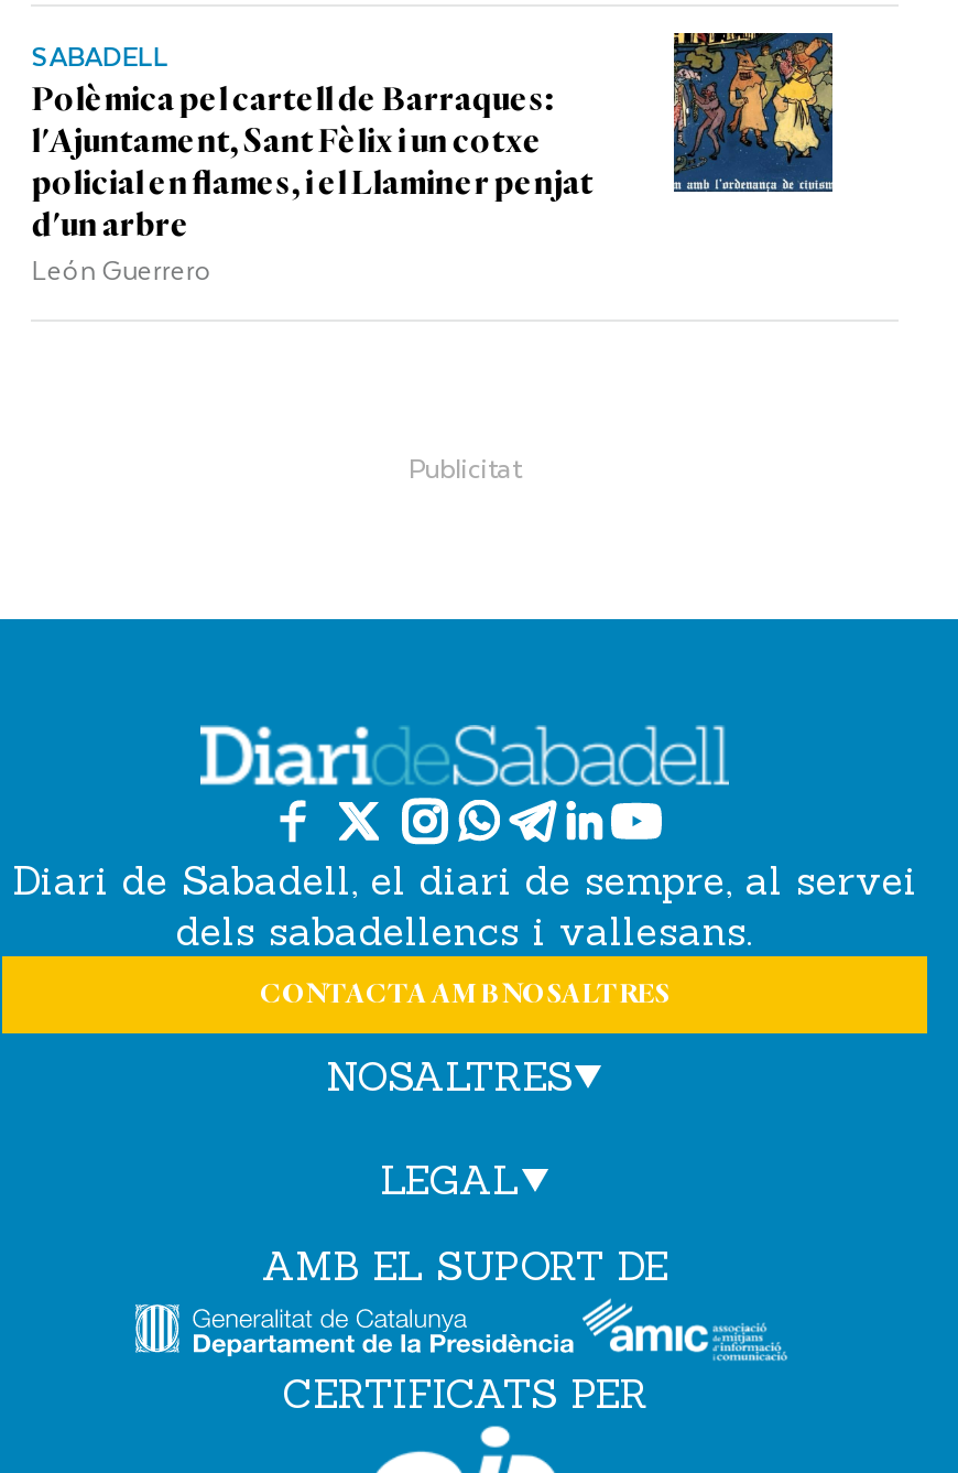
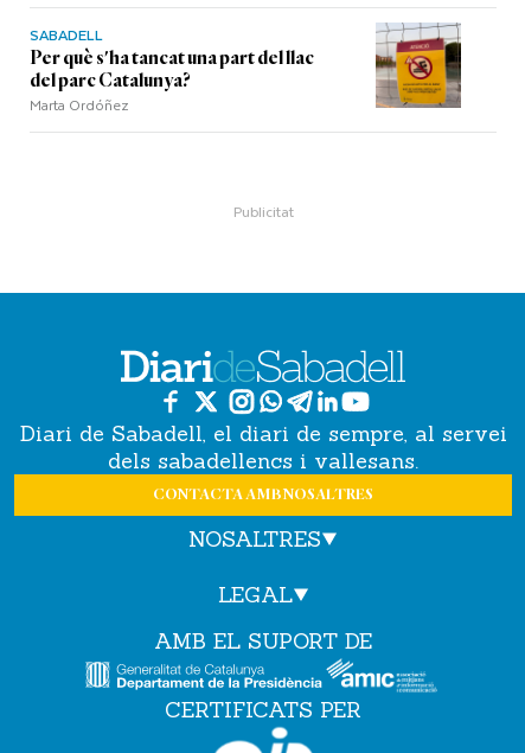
- [image]
+ [image]

- Polèmica pel cartell de Barraques:
- l'Ajuntament, Sant Fèlix i un cotxe
- policial en flames, i el Llaminer penjat
- d'un arbre
- León Guerrero
+ Per què s'ha tancat una part del llac
+ del parc Catalunya?
+ Marta Ordóñez
